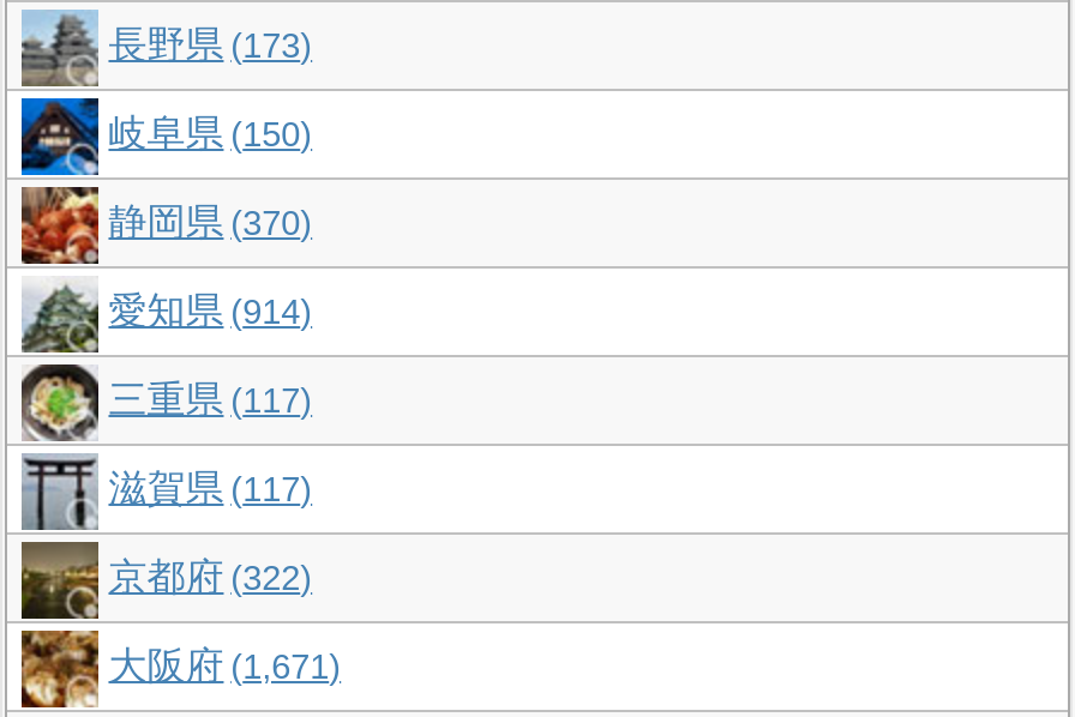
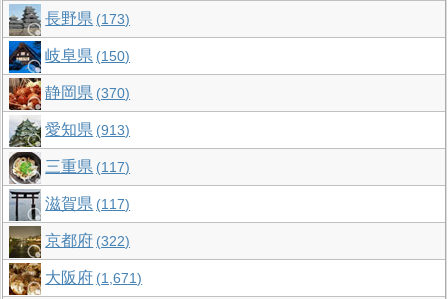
- 愛知県 914
+ 愛知県 913
